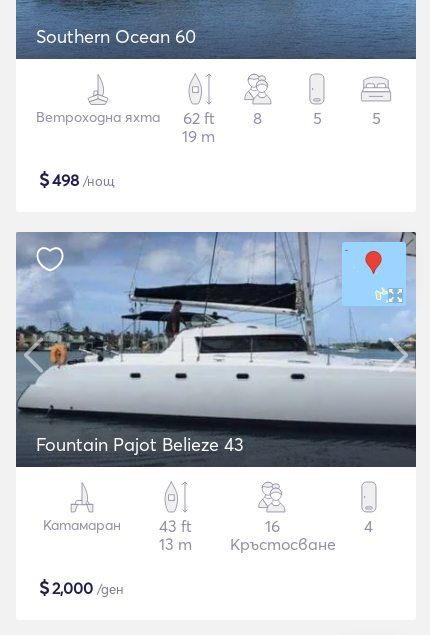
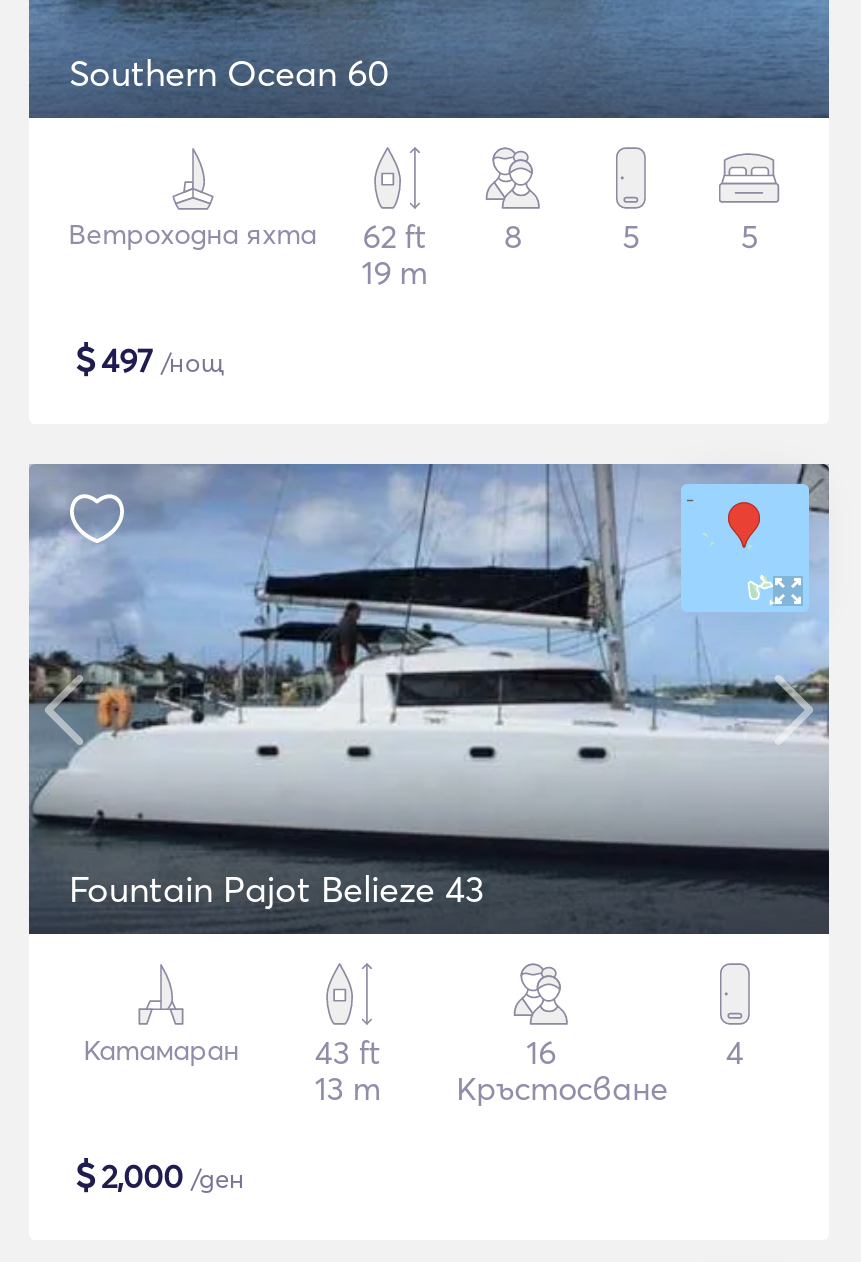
- $498 /нощ
+ $497 /нощ
